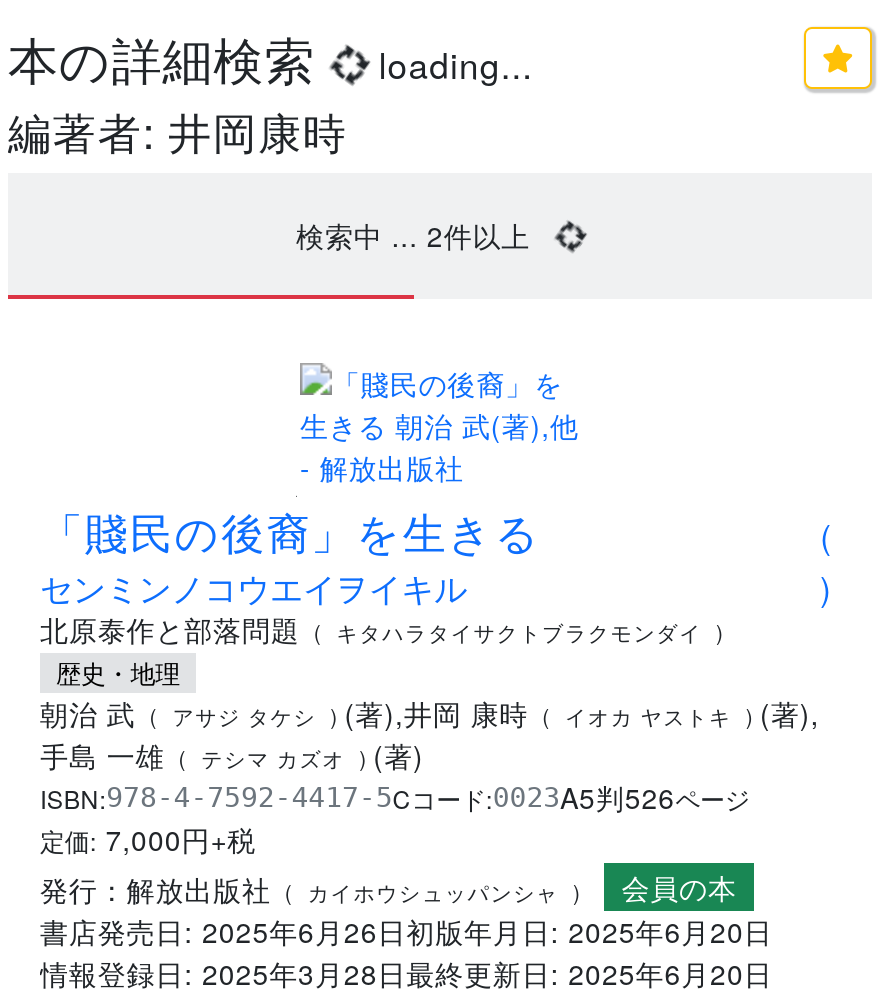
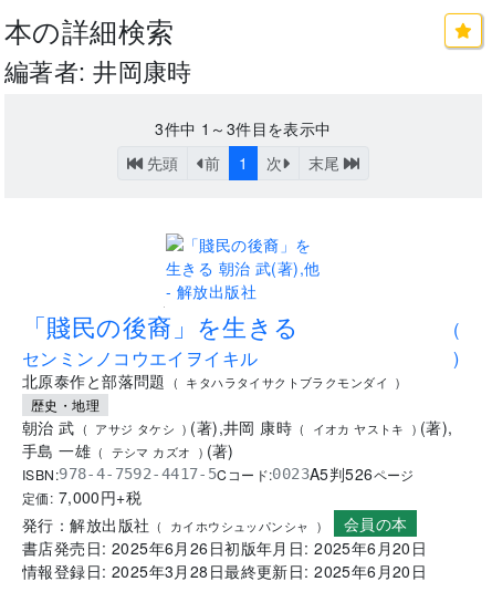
- loading...

- 検索中 ... 2件以上
+ 3件中1～3件目を表示中
+ 先頭
+ 前
+ 1
+ 次
+ 末尾
